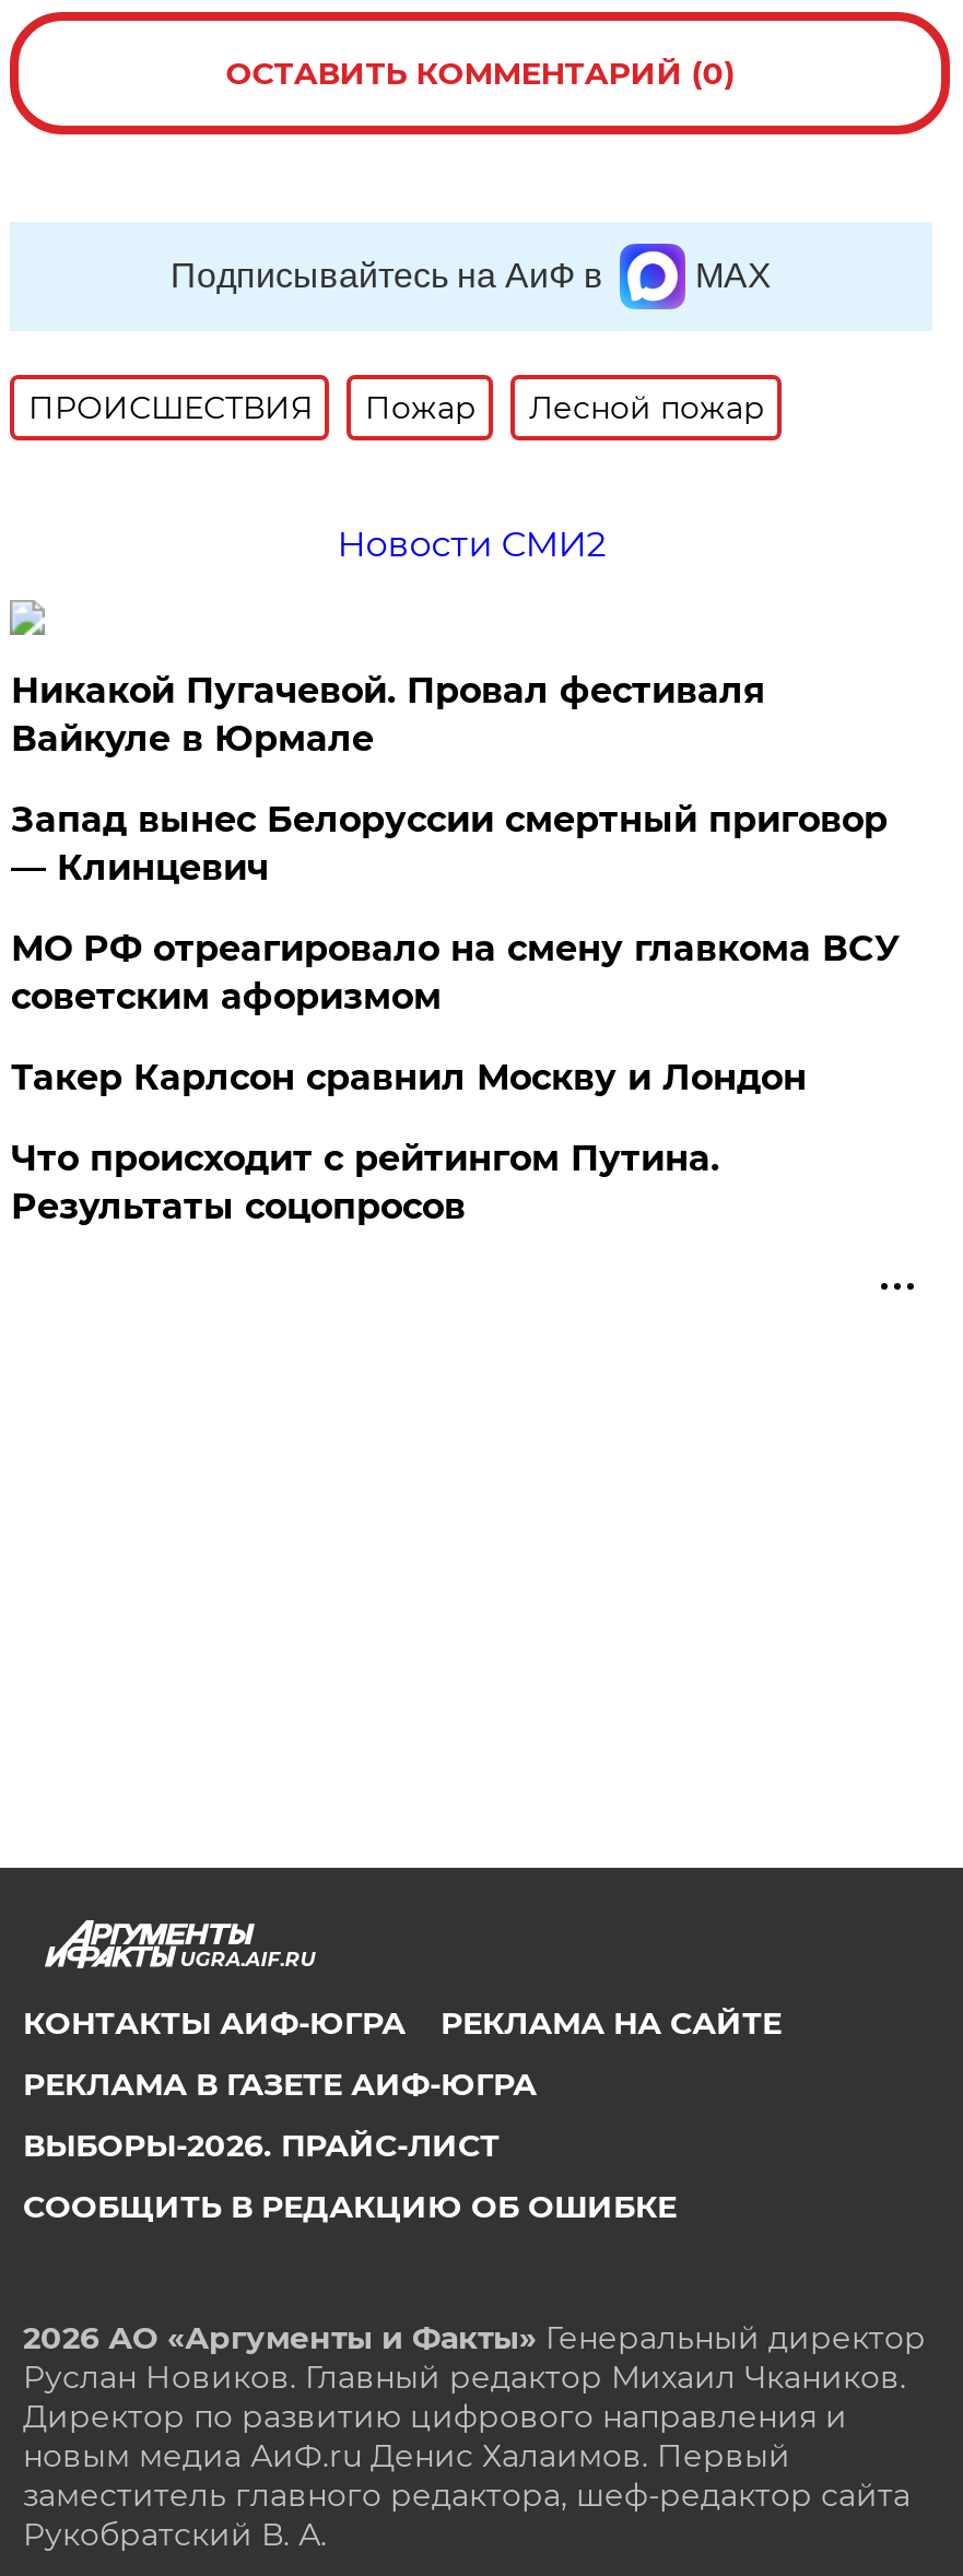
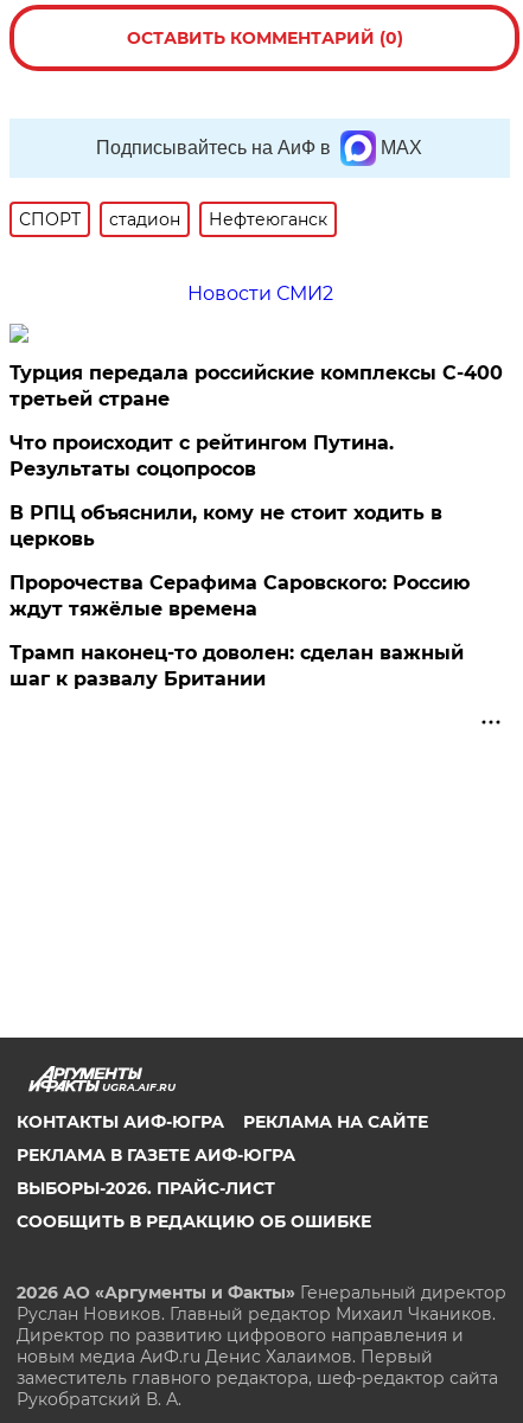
- ПРОИСШЕСТВИЯ
- Пожар
- Лесной пожар
+ СПОРТ
+ стадион
+ Нефтеюганск

- Никакой Пугачевой. Провал фестиваля
- Вайкуле в Юрмале
- Запад вынес Белоруссии смертный приговор
- — Клинцевич
- МО РФ отреагировало на смену главкома ВСУ
- советским афоризмом
- Такер Карлсон сравнил Москву и Лондон
+ Турция передала российские комплексы С-400
+ третьей стране

moved up: Что происходит с рейтингом Путина. | Результаты соцопросов

+ В РПЦ объяснили, кому не стоит ходить в
+ церковь
+ Пророчества Серафима Саровского: Россию
+ ждут тяжёлые времена
+ Трамп наконец-то доволен: сделан важный
+ шаг к развалу Британии
